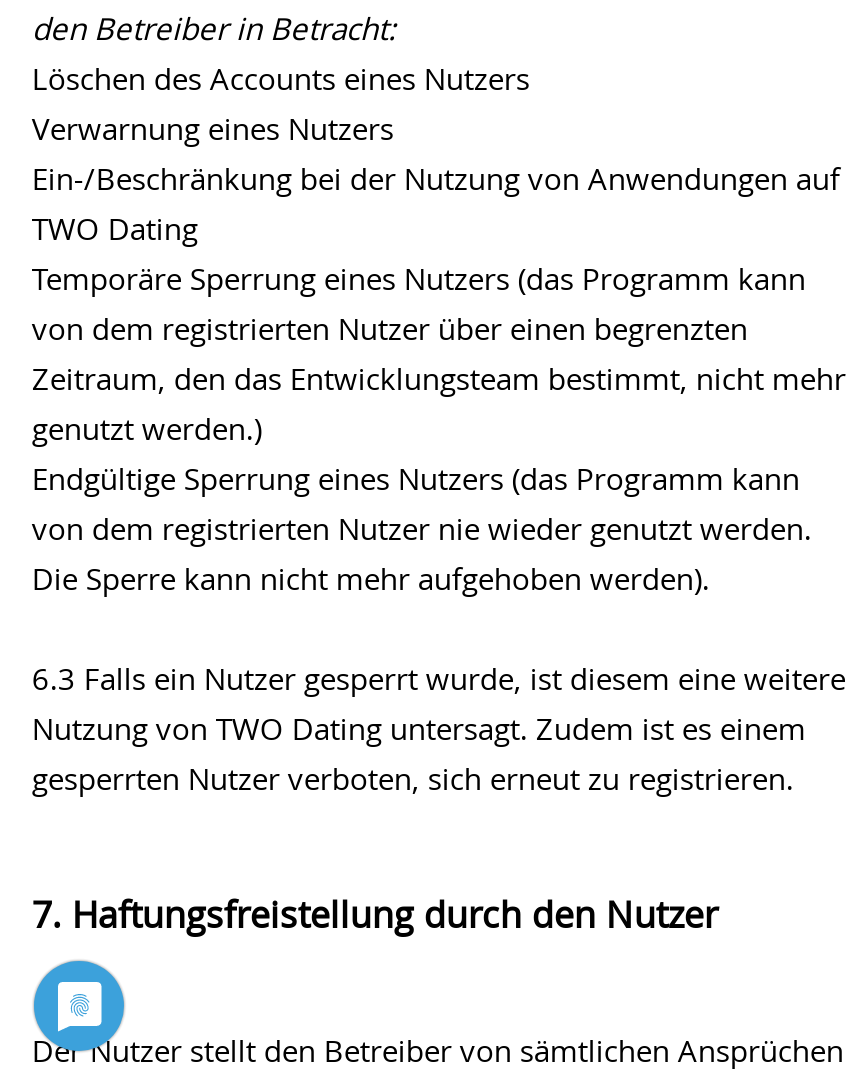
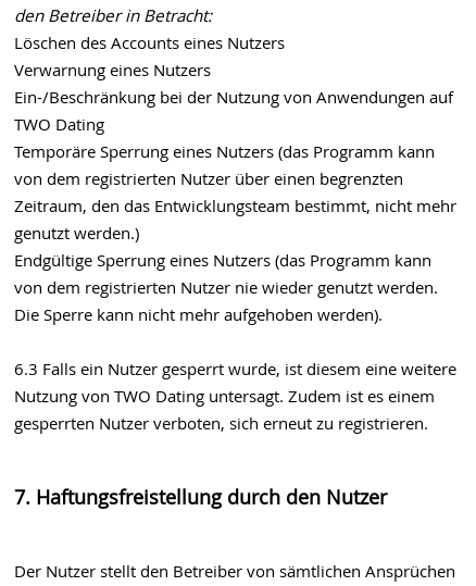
- [image]
